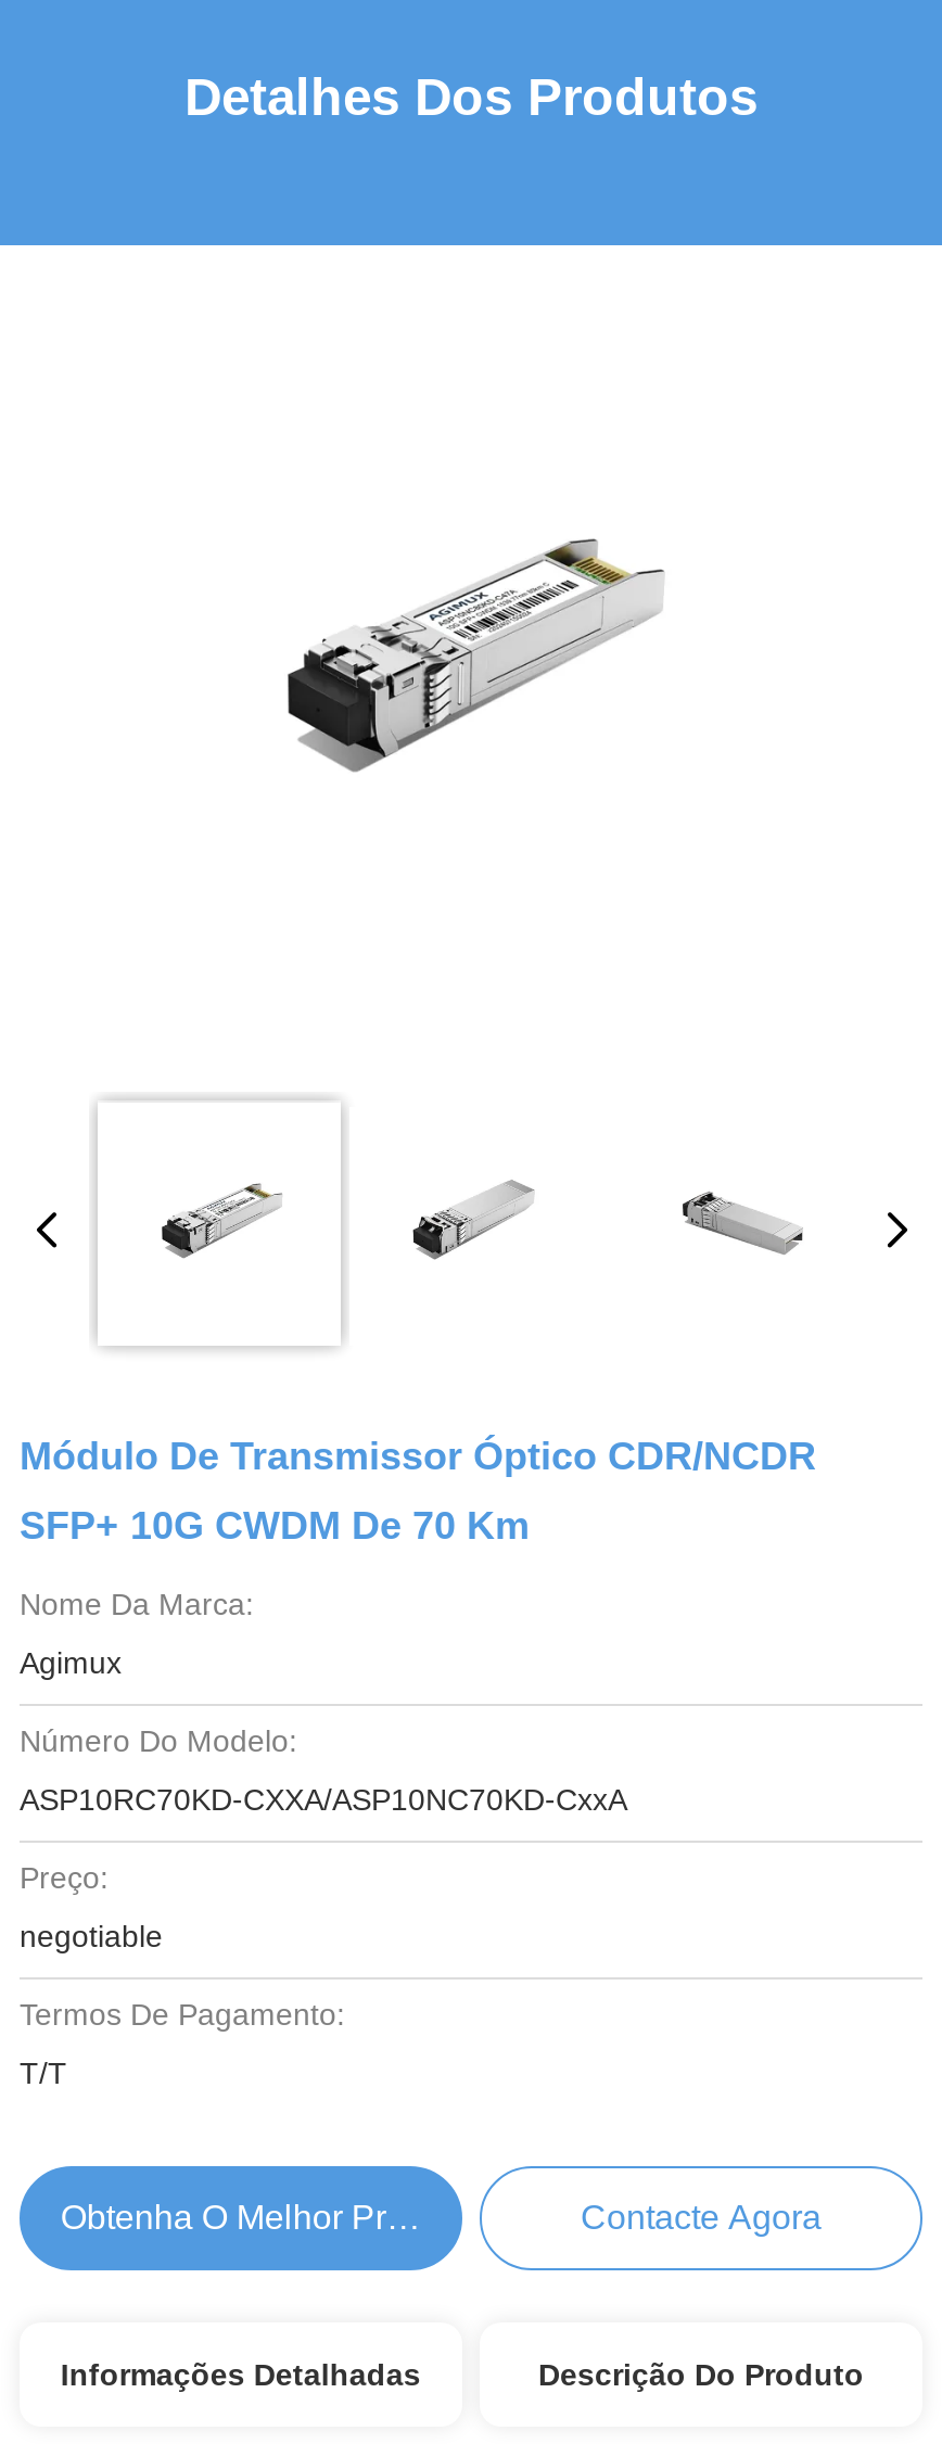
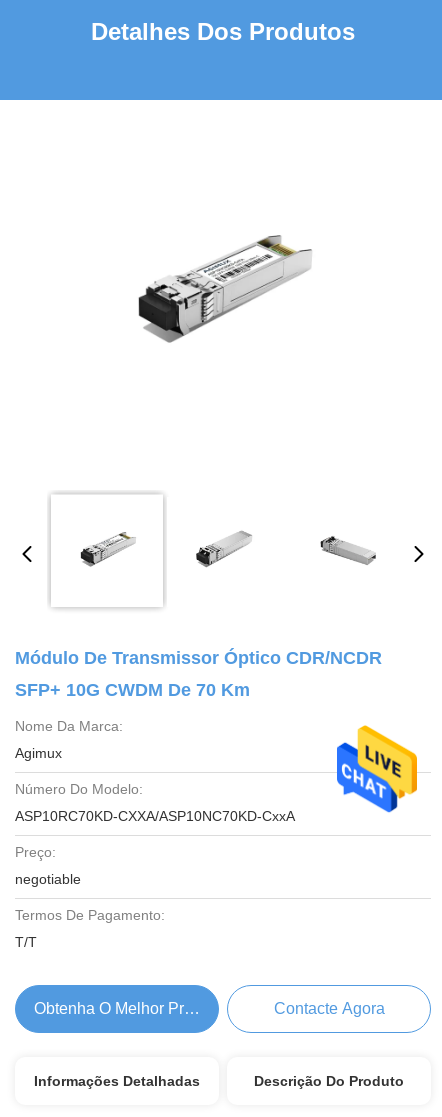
+ [image]
